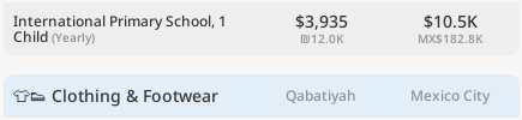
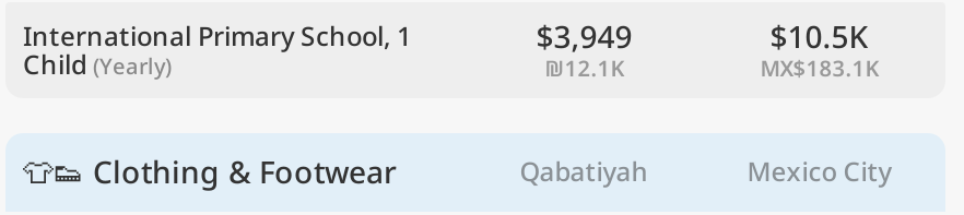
- $3,935
- ₪12.0K
+ $3,949
+ ₪12.1K

- MX$182.8K
+ MX$183.1K
